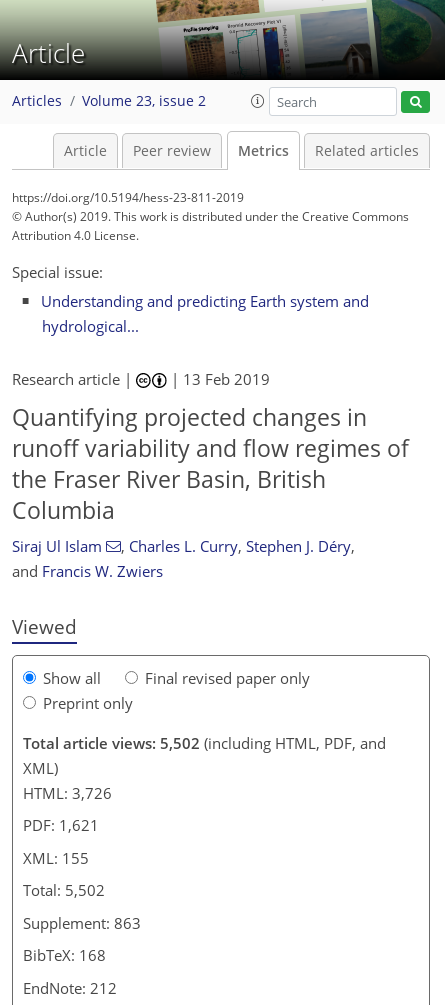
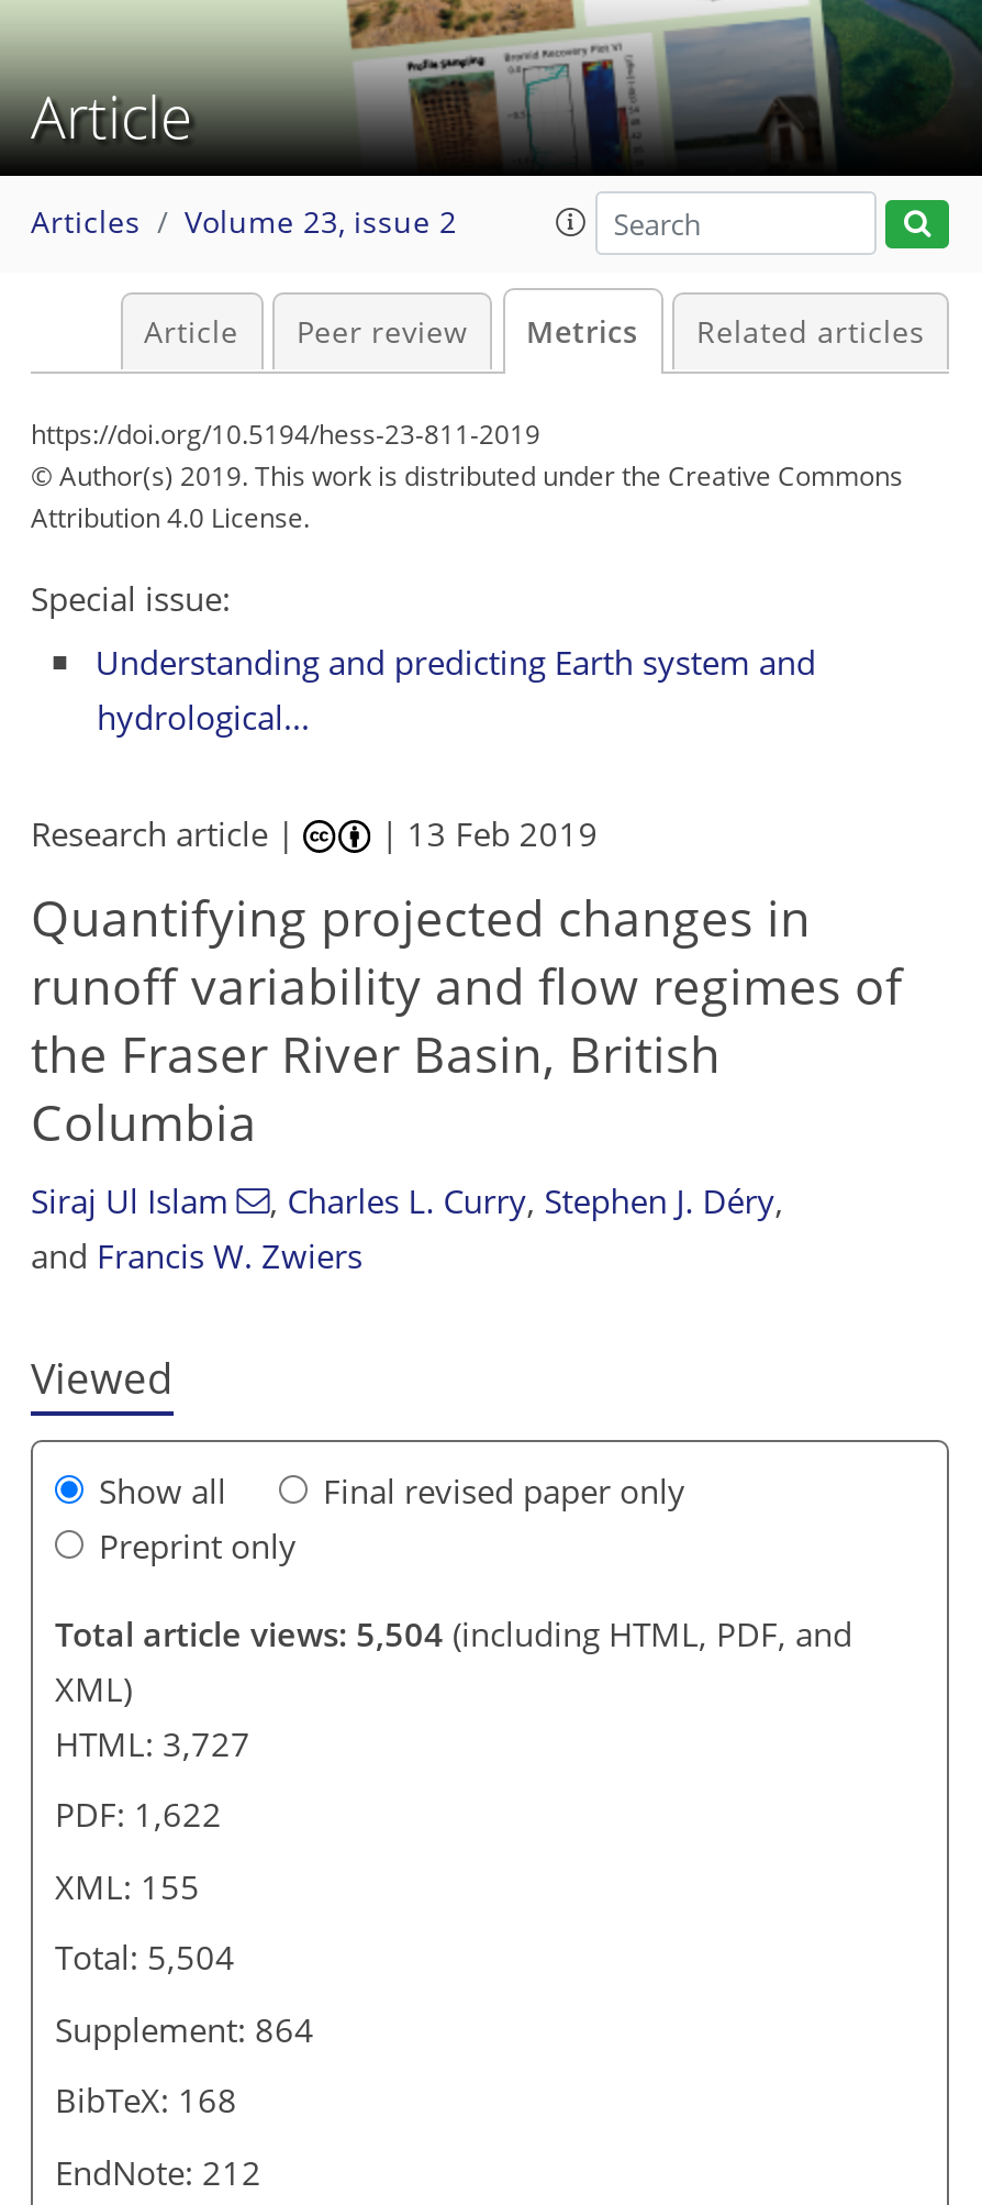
- Total article views: 5,502 (including HTML, PDF, and
+ Total article views: 5,504 (including HTML, PDF, and

- HTML: 3,726
+ HTML: 3,727

- PDF: 1,621
+ PDF: 1,622

- Total: 5,502
+ Total: 5,504

- Supplement: 863
+ Supplement: 864
